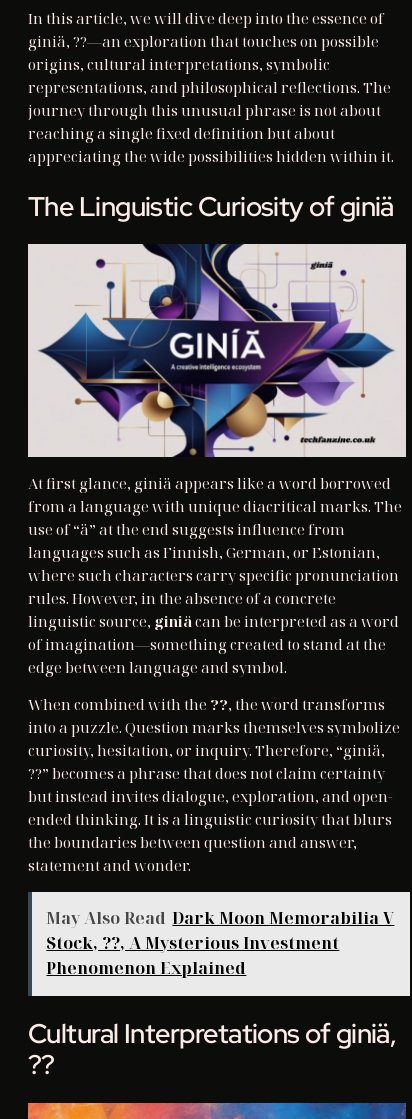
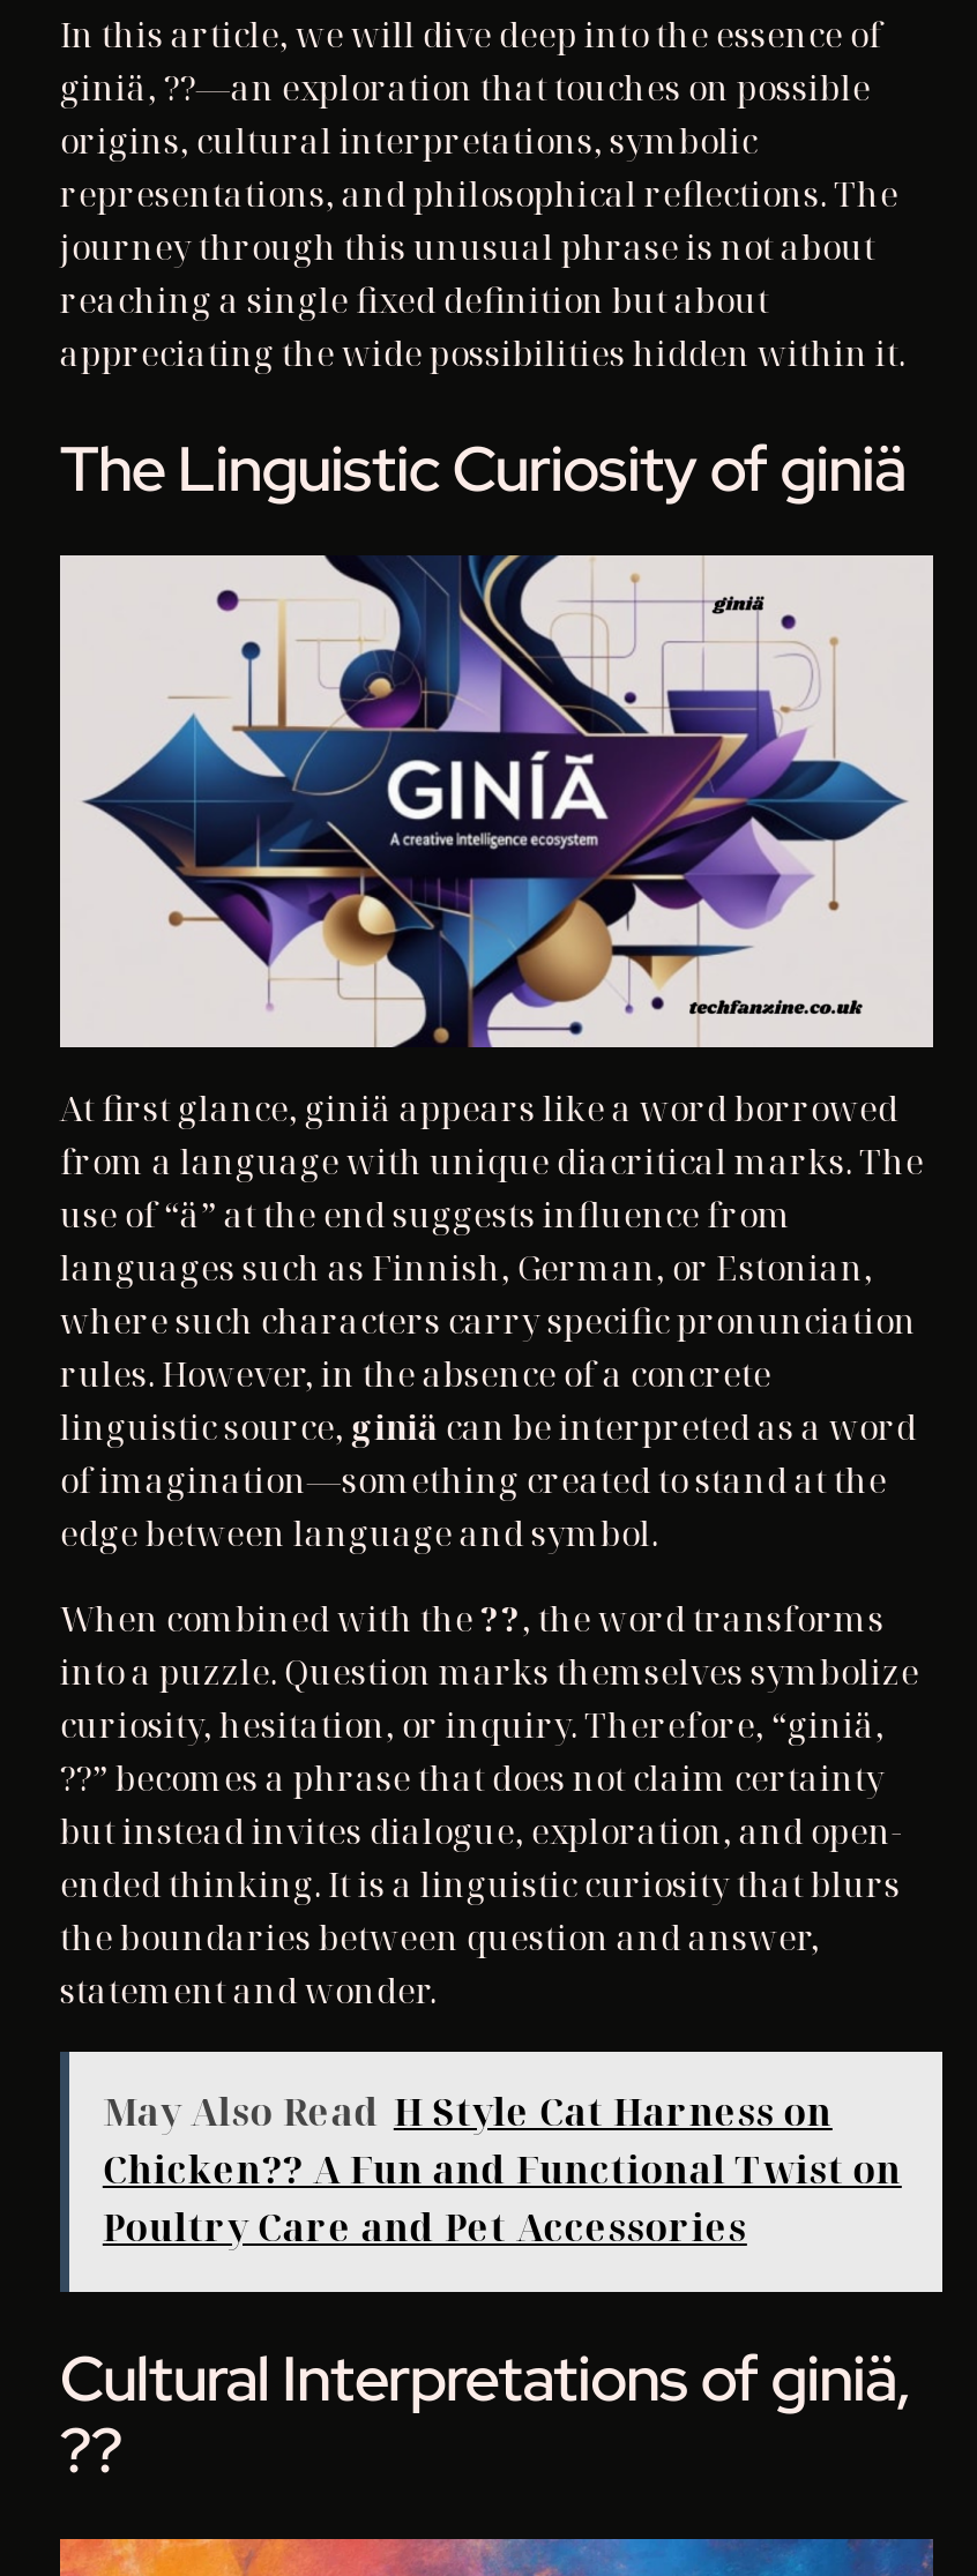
- May Also Read Dark Moon Memorabilia V
- Stock, ??, A Mysterious Investment
- Phenomenon Explained
+ May Also Read H Style Cat Harness on
+ Chicken?? A Fun and Functional Twist on
+ Poultry Care and Pet Accessories
